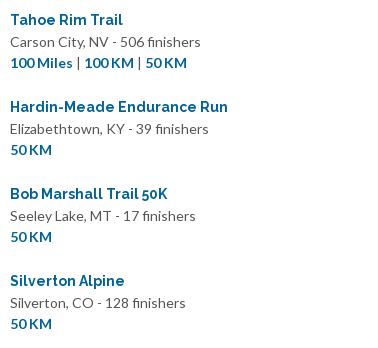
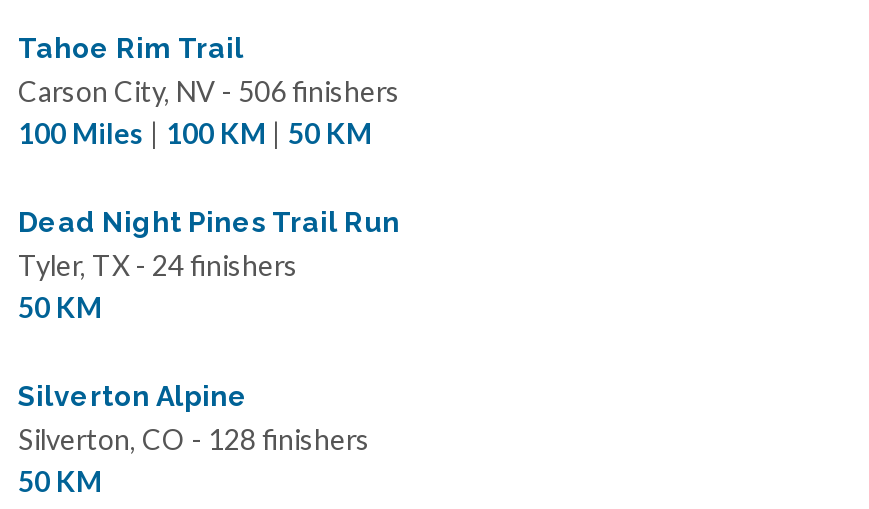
- Hardin-Meade Endurance Run
- Elizabethtown, KY - 39 finishers
- 50 KM
- Bob Marshall Trail 50K
- Seeley Lake, MT - 17 finishers
+ Dead Night Pines Trail Run
+ Tyler, TX - 24 finishers
